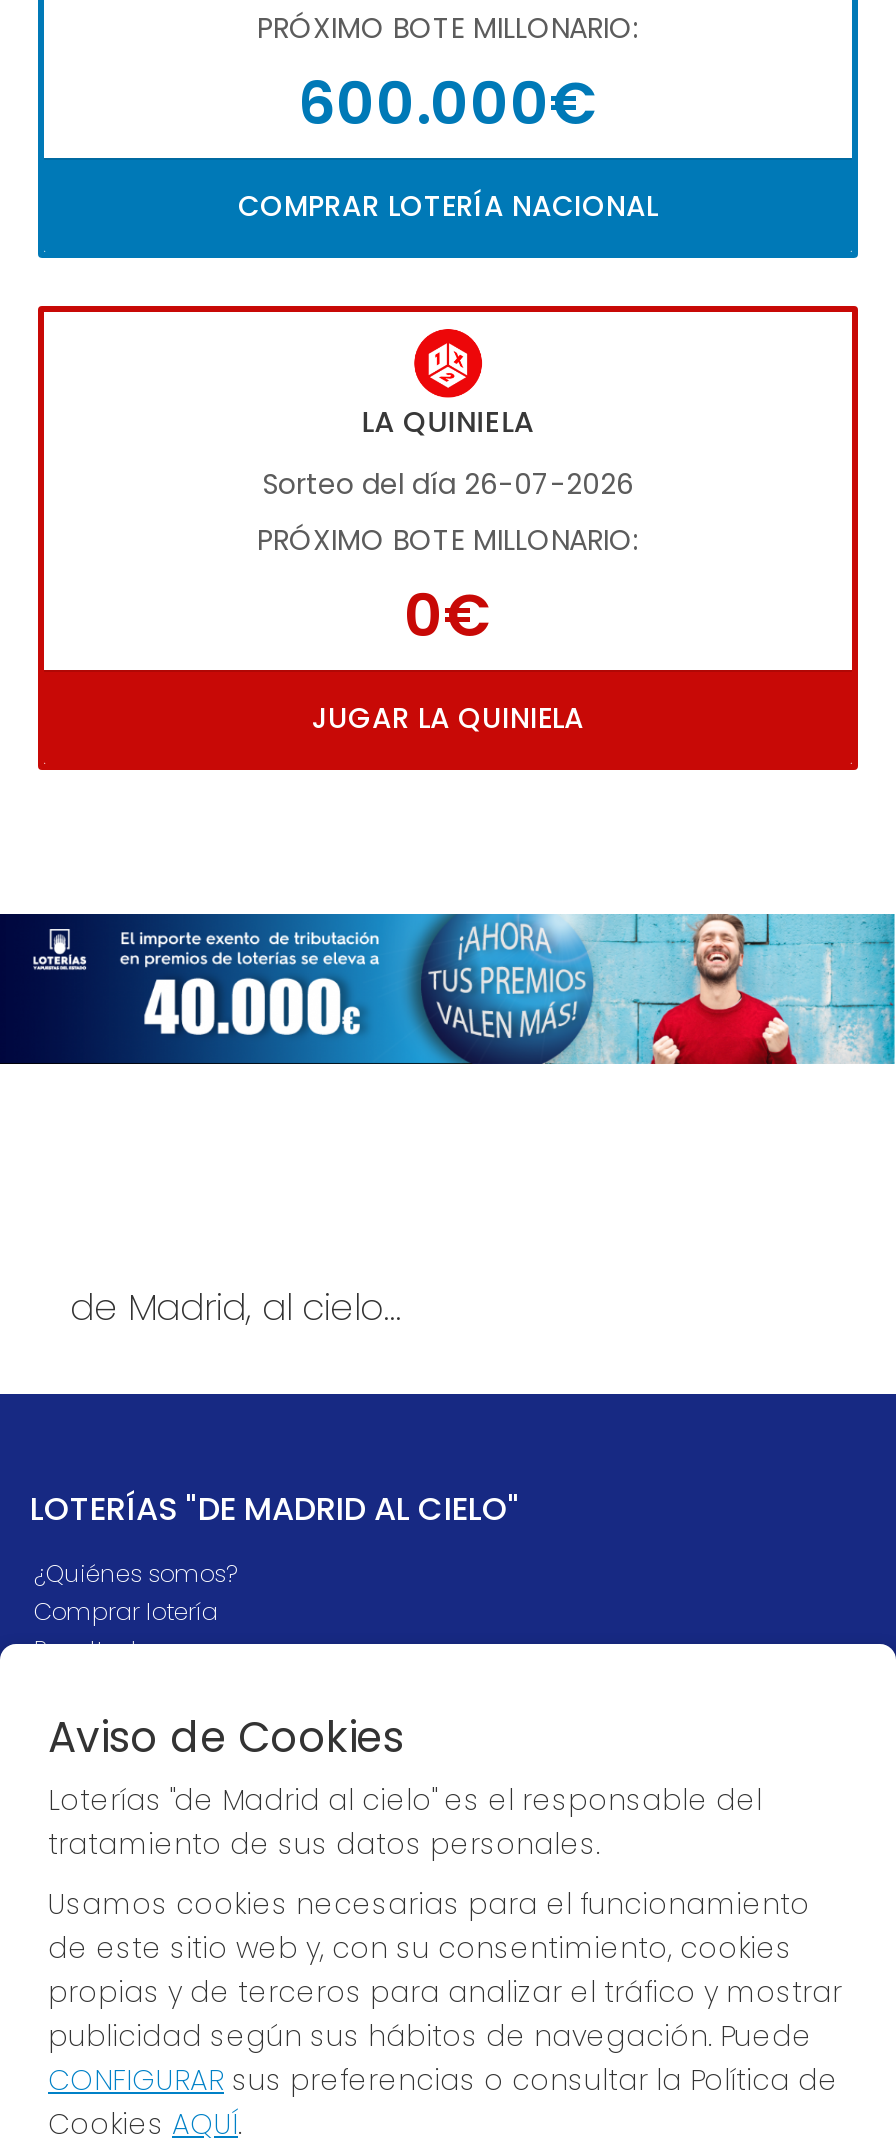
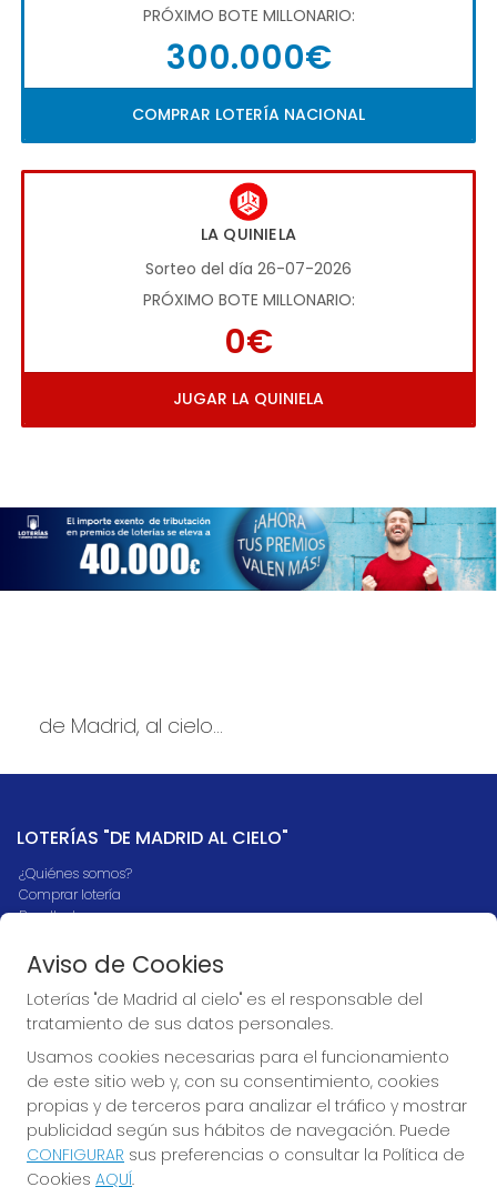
- 600.000€
+ 300.000€
